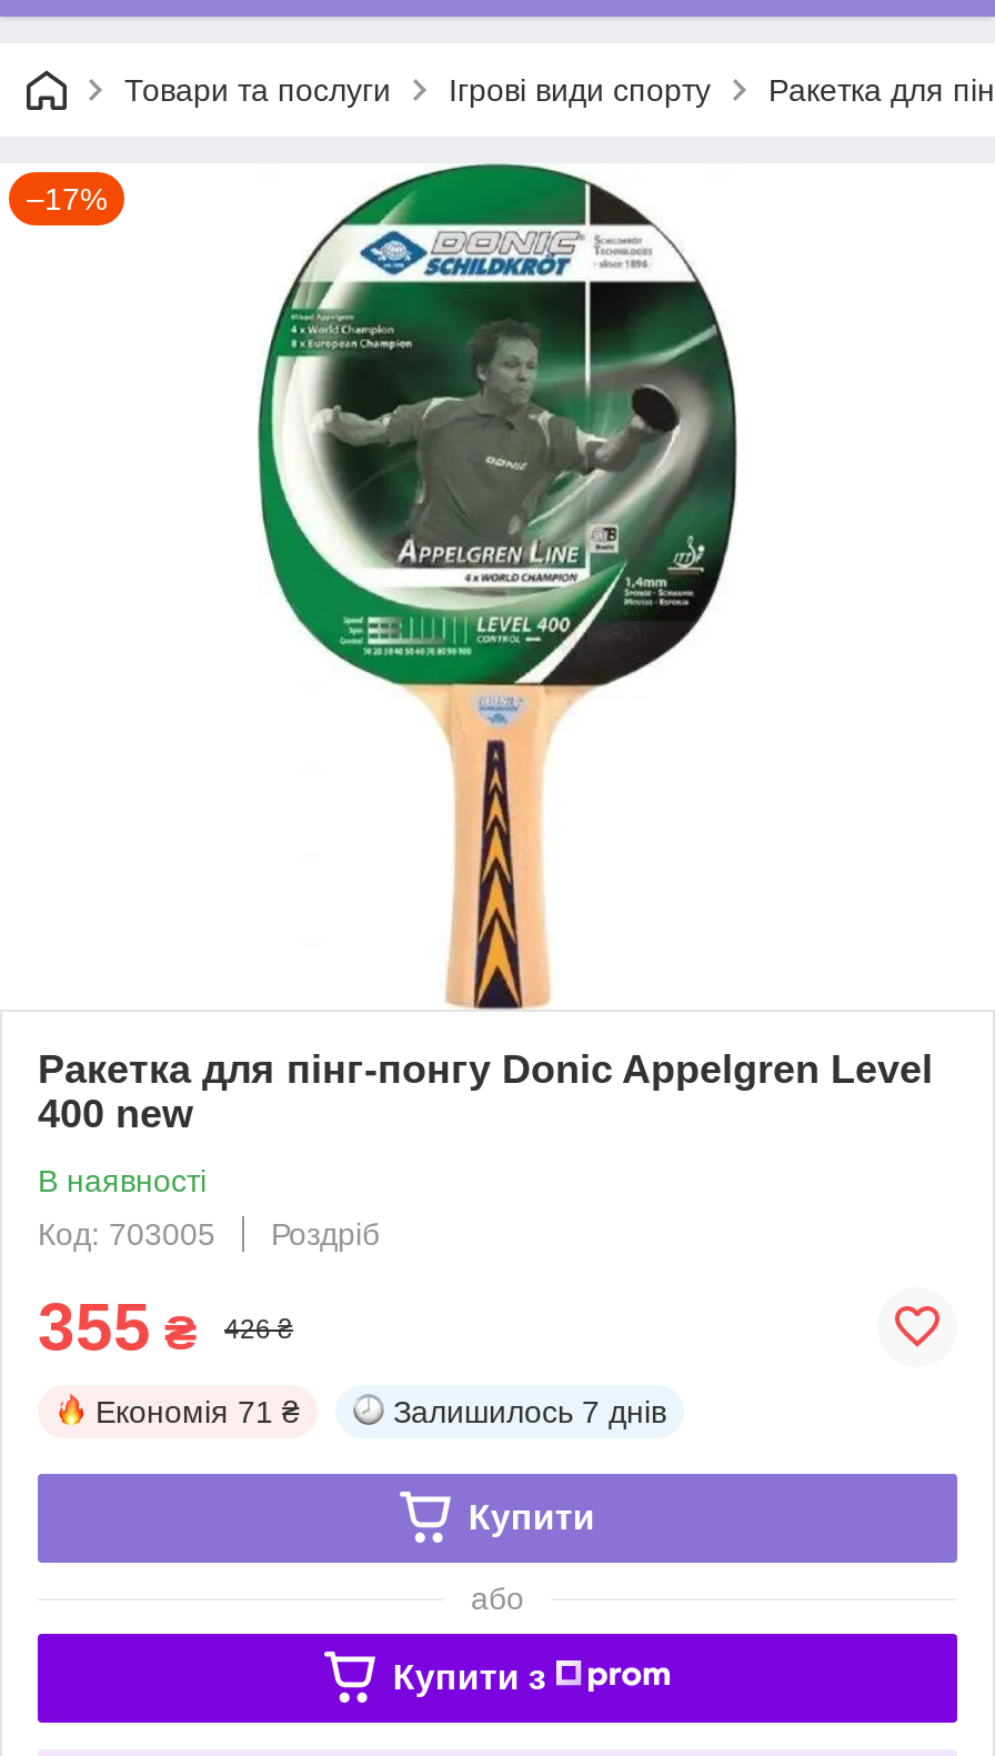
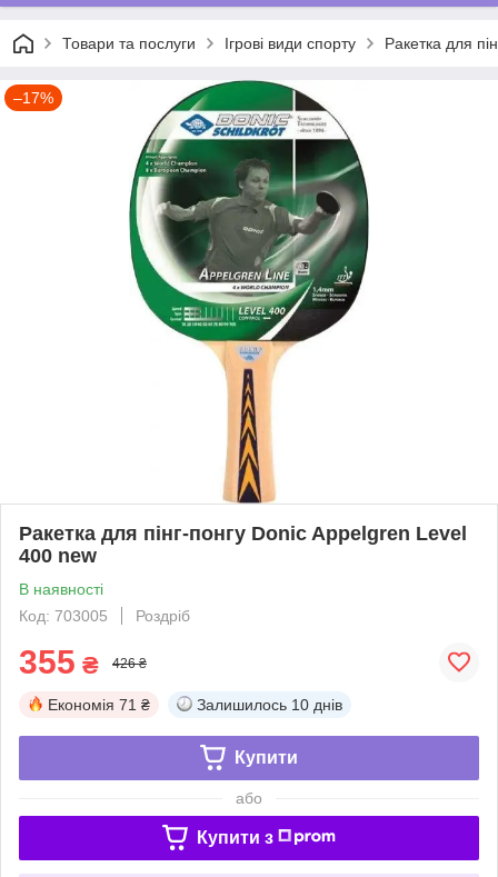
- Залишилось 7 днів
+ Залишилось 10 днів
